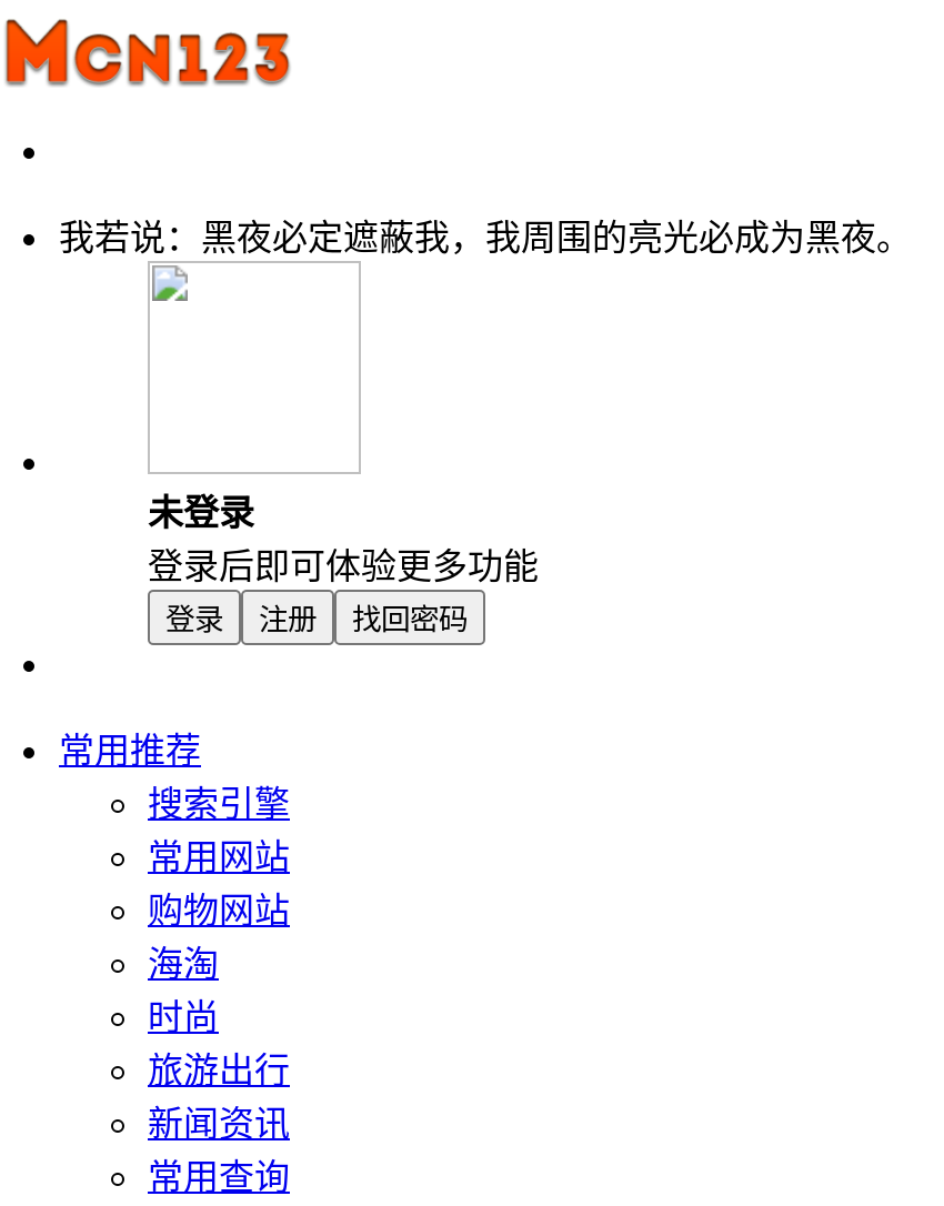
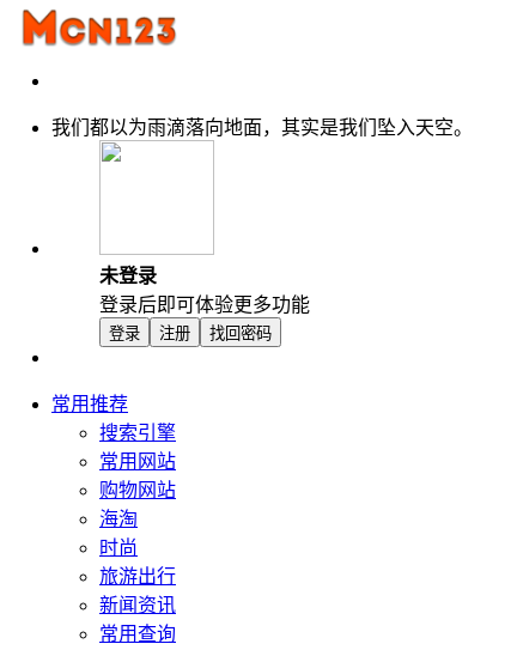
- 我若说：黑夜必定遮蔽我，我周围的亮光必成为黑夜。
+ 我们都以为雨滴落向地面，其实是我们坠入天空。
